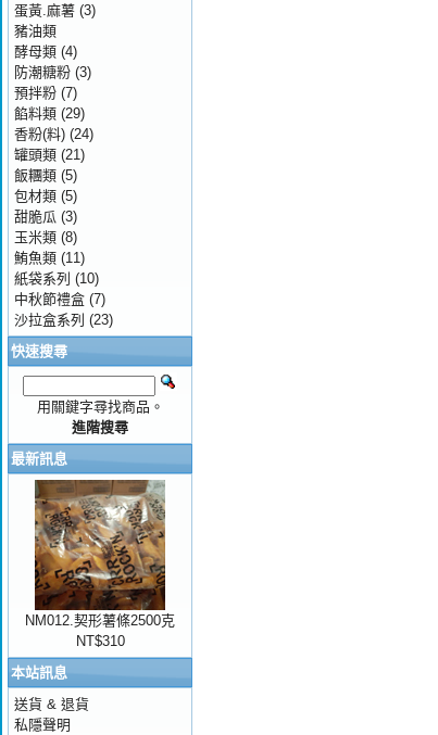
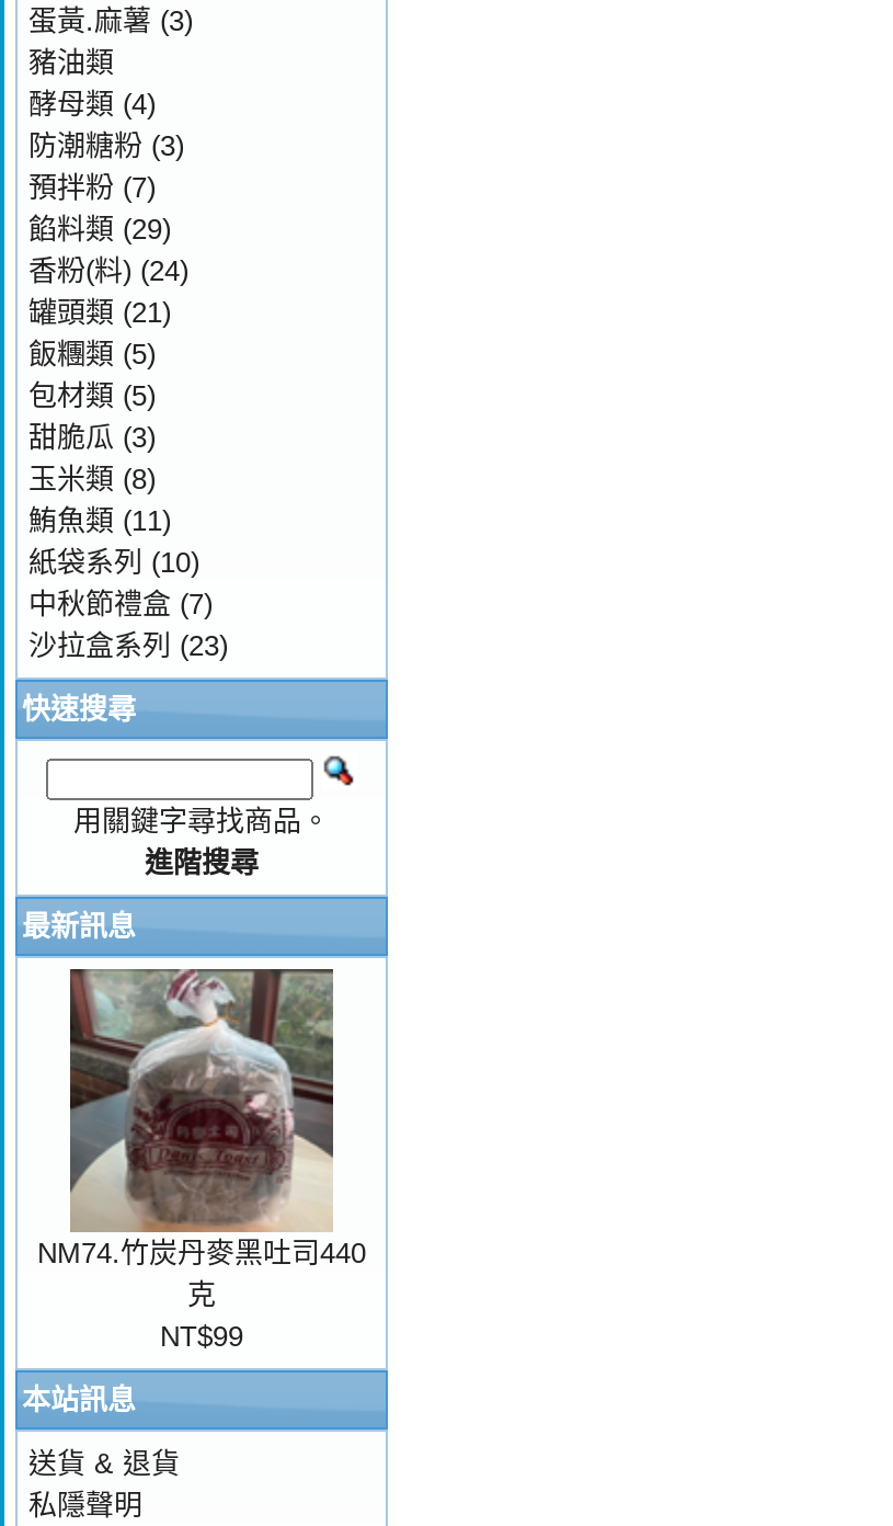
- [image]
- NM012.契形薯條2500克
- NT$310
+ [image]
+ NM74.竹炭丹麥黑吐司440
+ 克
+ NT$99
